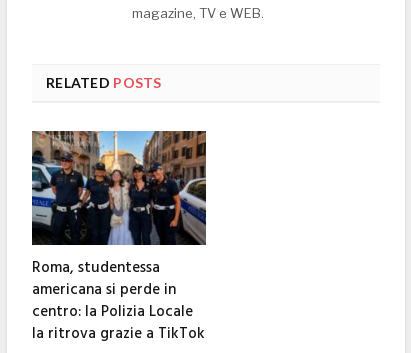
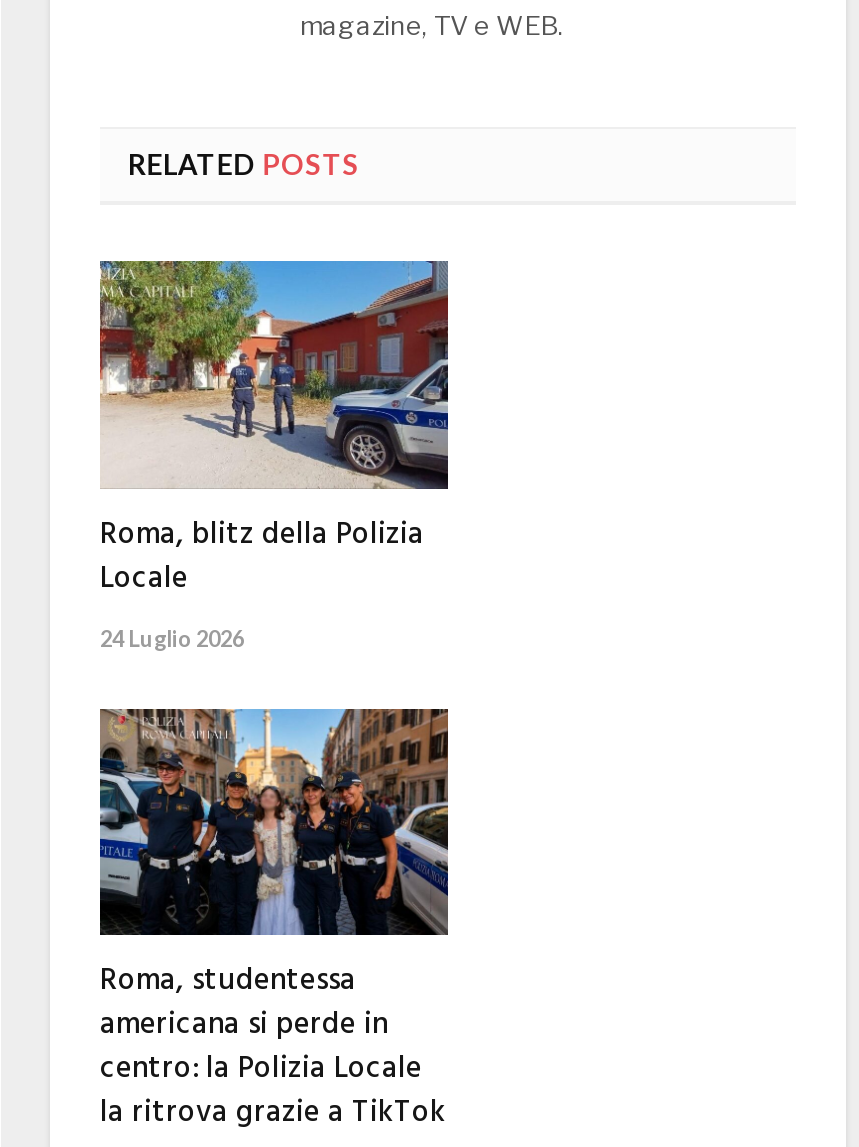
+ [image]
+ Roma, blitz della Polizia
+ Locale
+ 24 Luglio 2026
